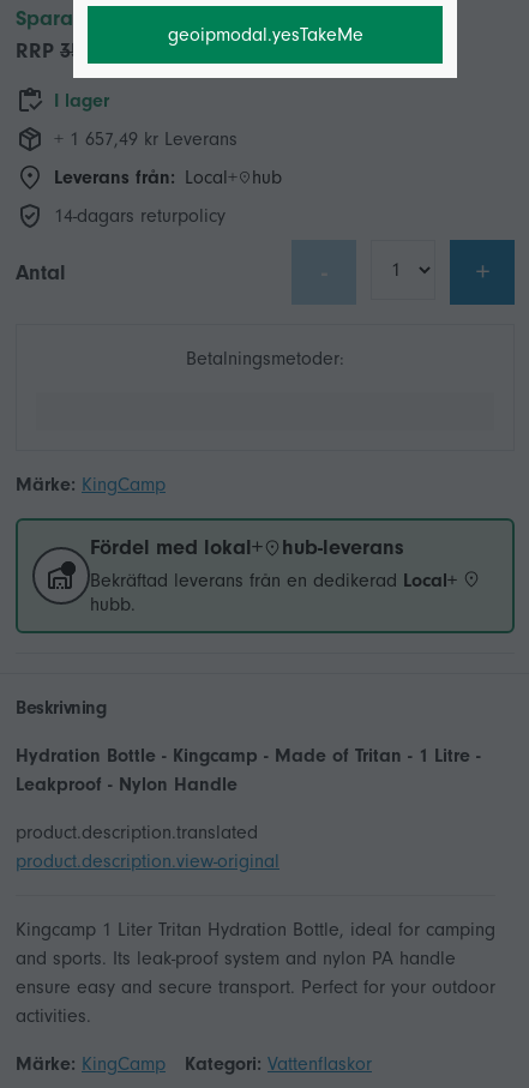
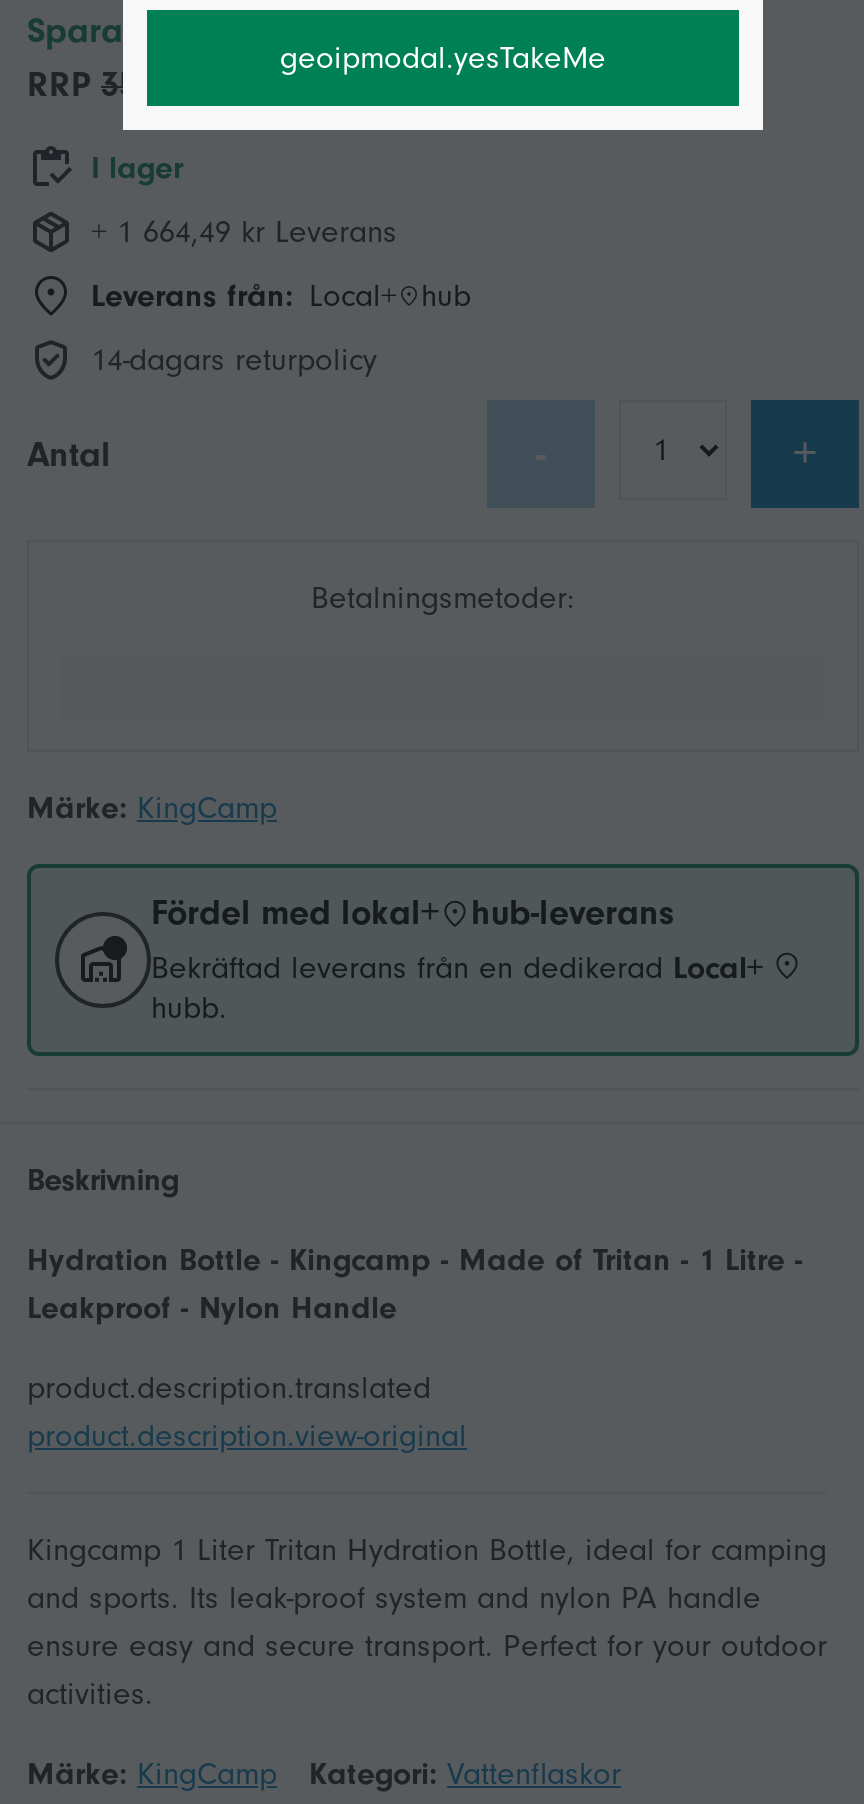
- + 1 657,49 kr Leverans
+ + 1 664,49 kr Leverans
